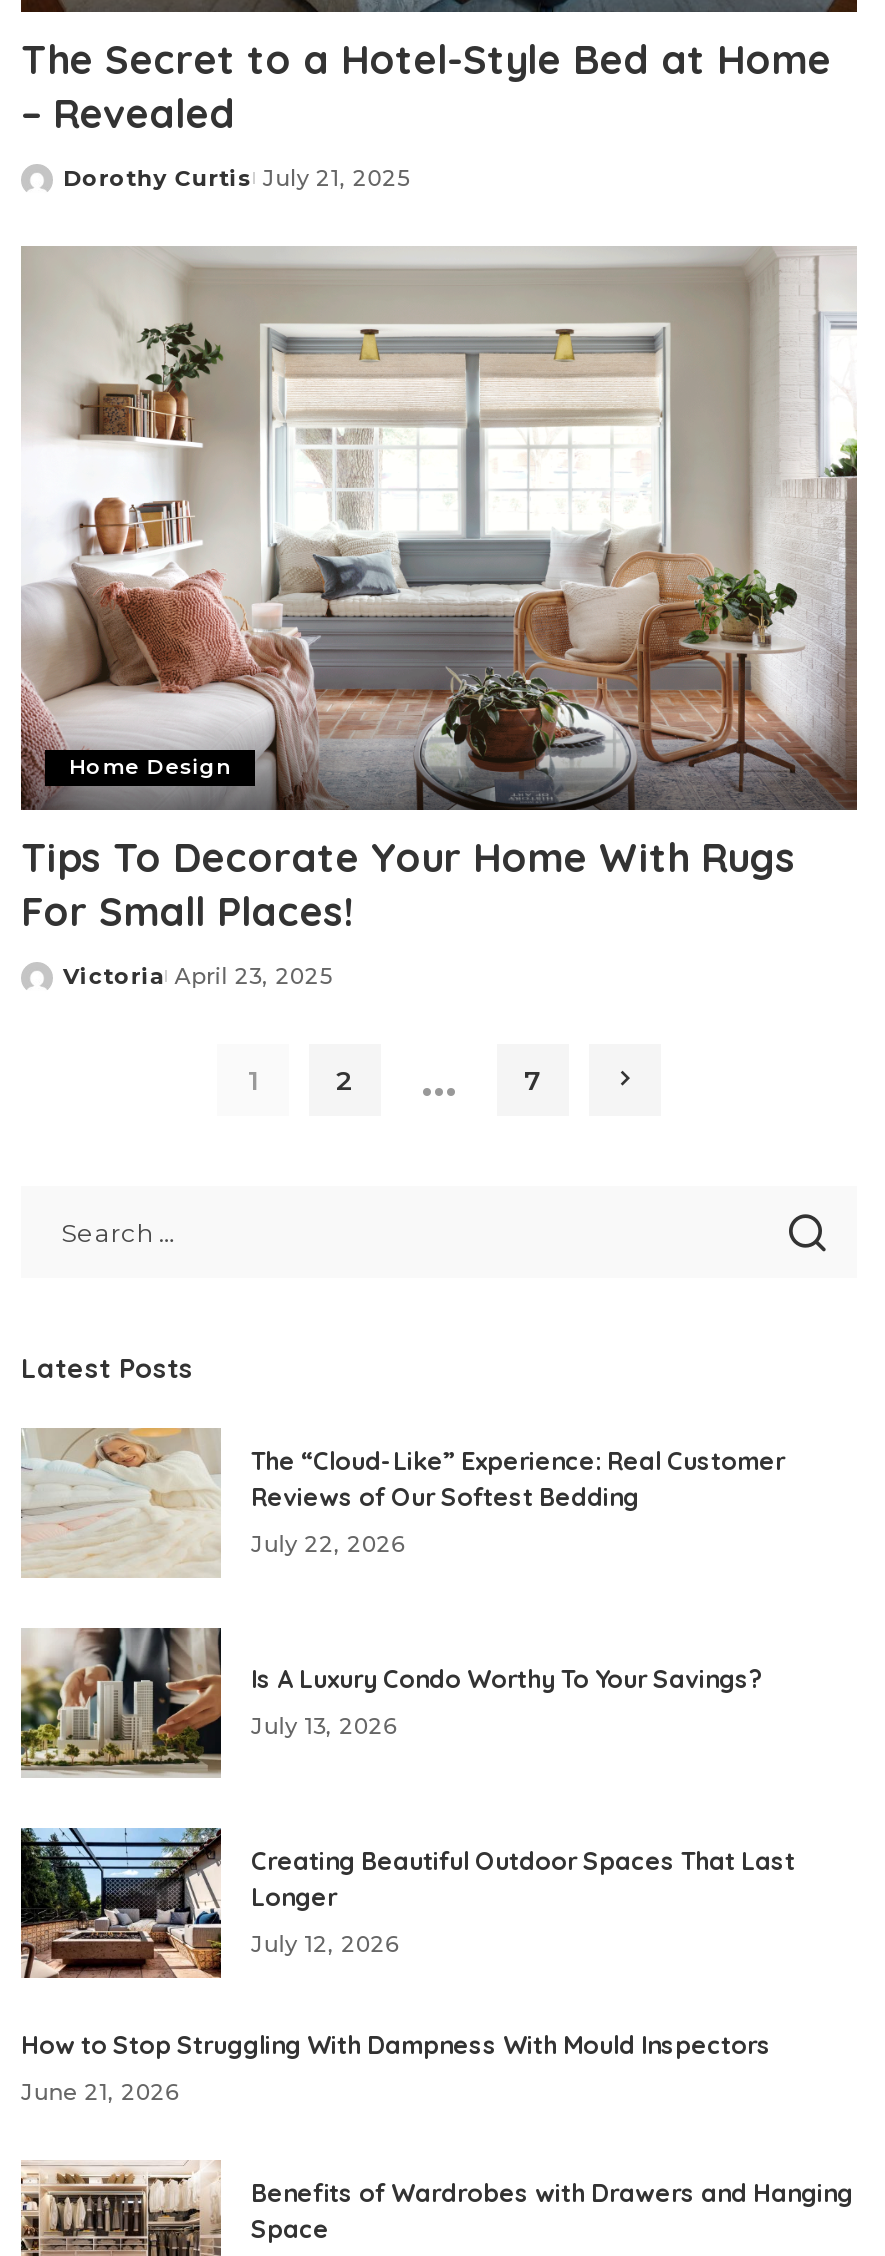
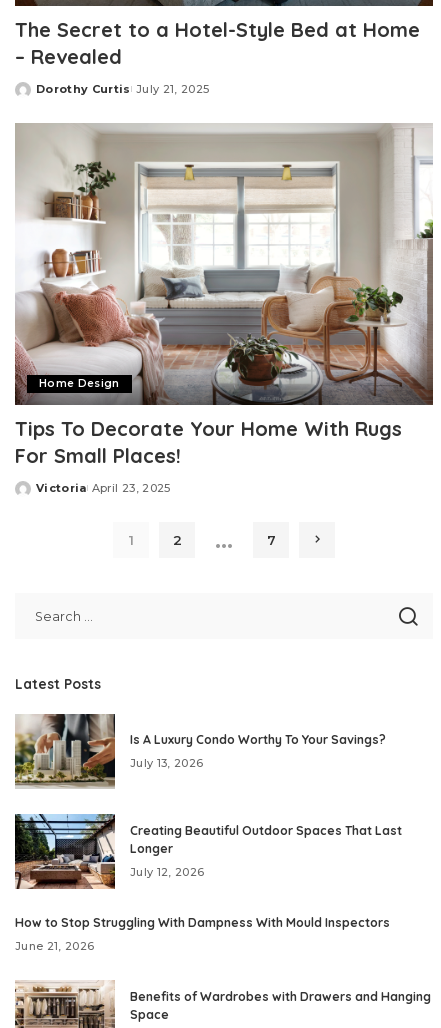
- [image]
- The “Cloud-Like” Experience: Real Customer
- Reviews of Our Softest Bedding
- July 22, 2026
